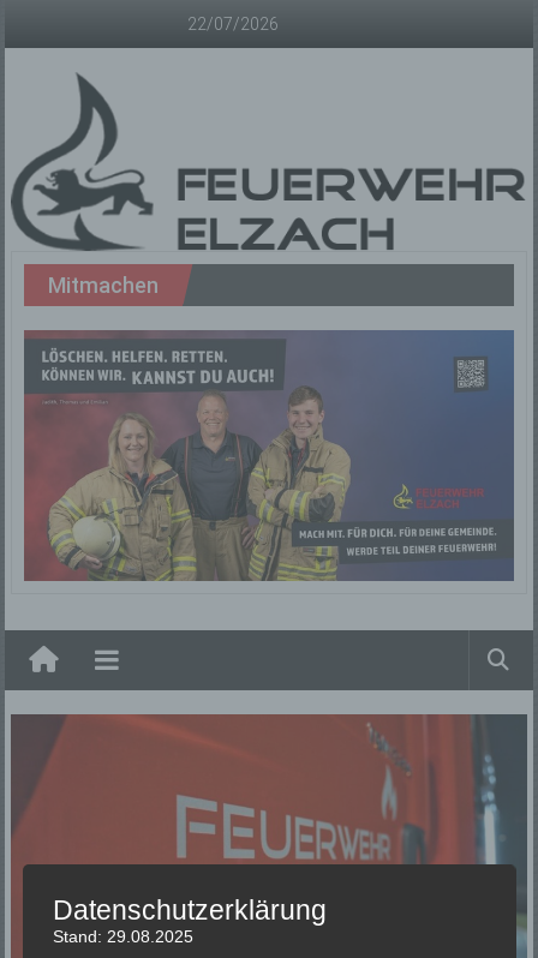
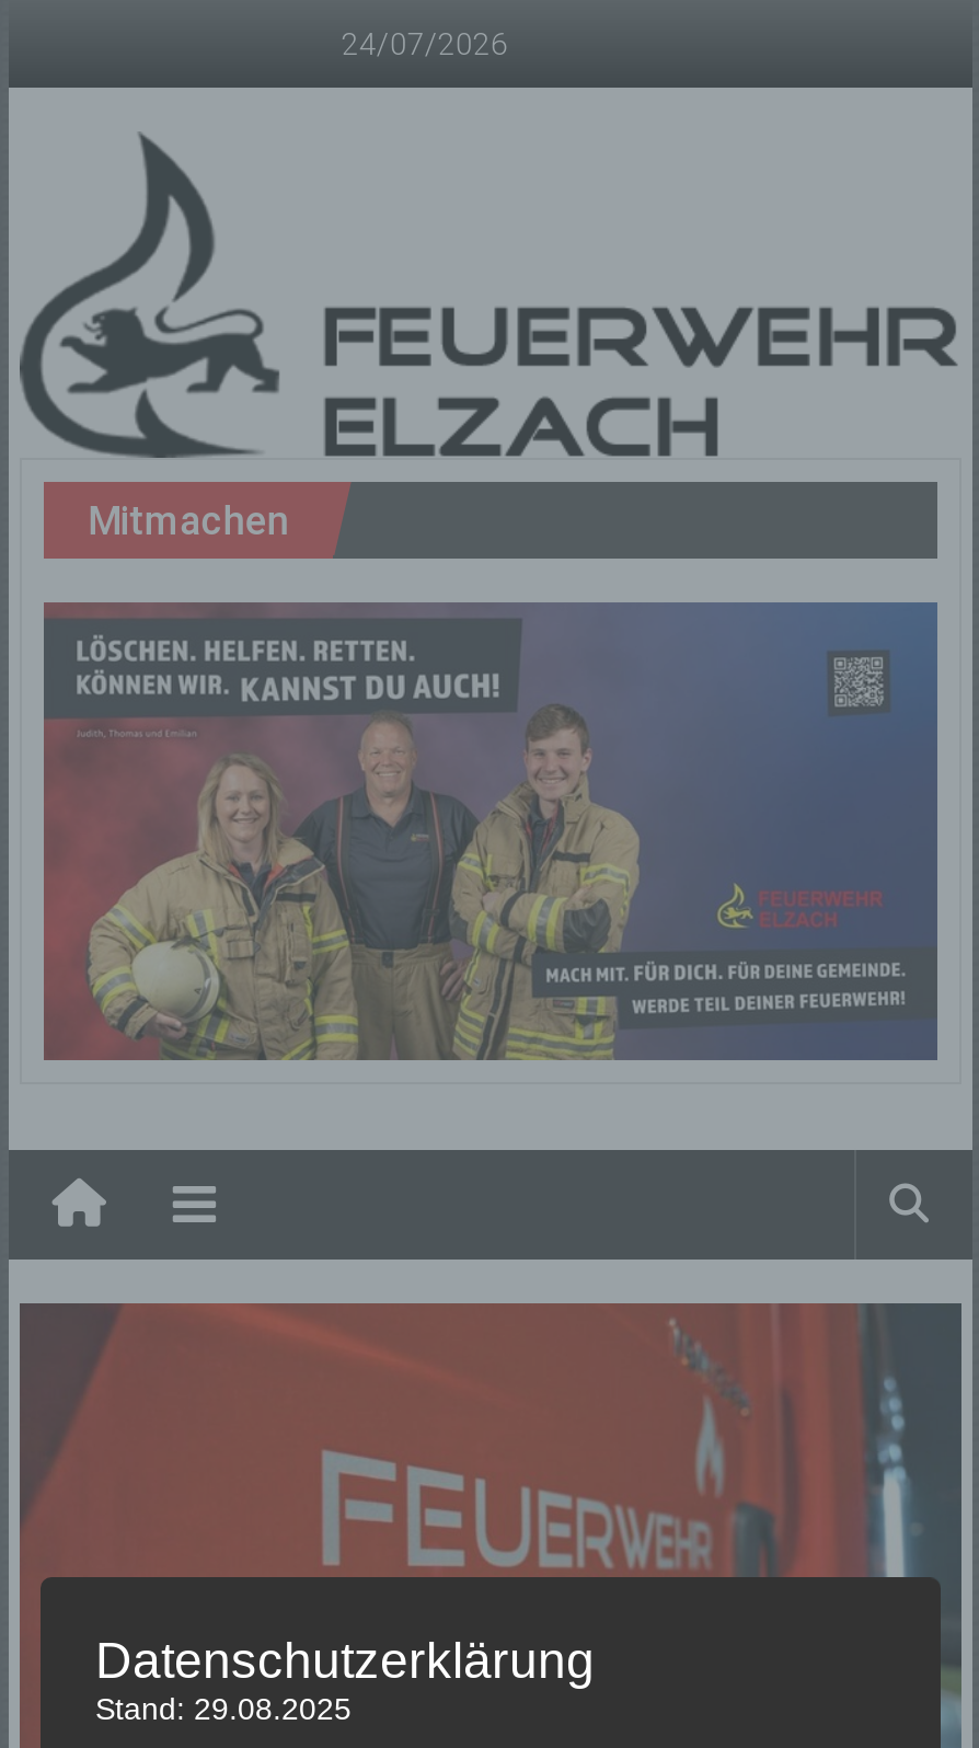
- 22/07/2026
+ 24/07/2026
